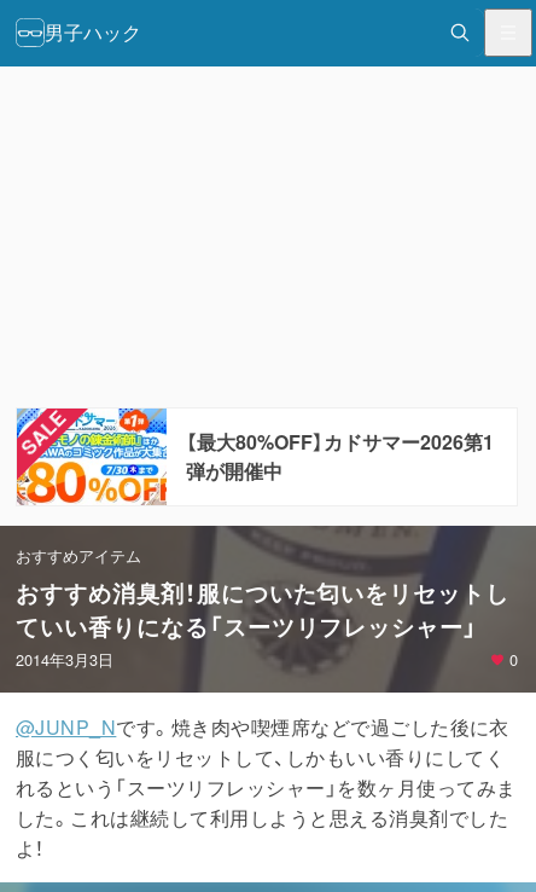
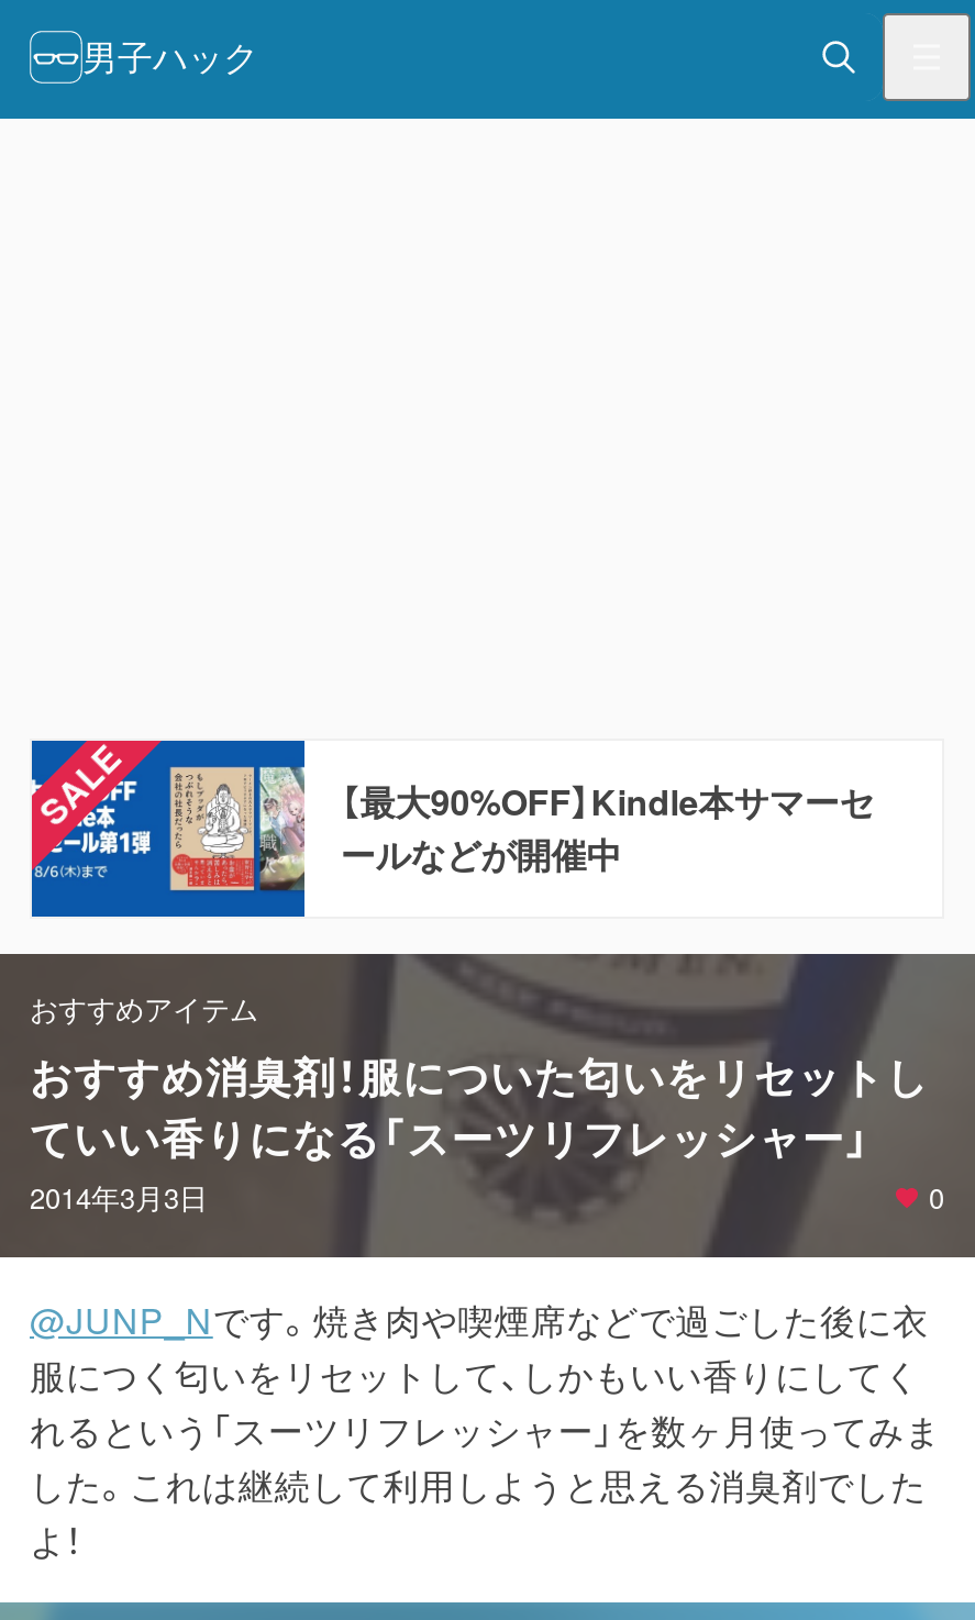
- [image]
- 【最大80%OFF】カドサマー2026第1
- 弾が開催中
+ [image]
+ 【最大90%OFF】Kindle本サマーセ
+ ールなどが開催中
